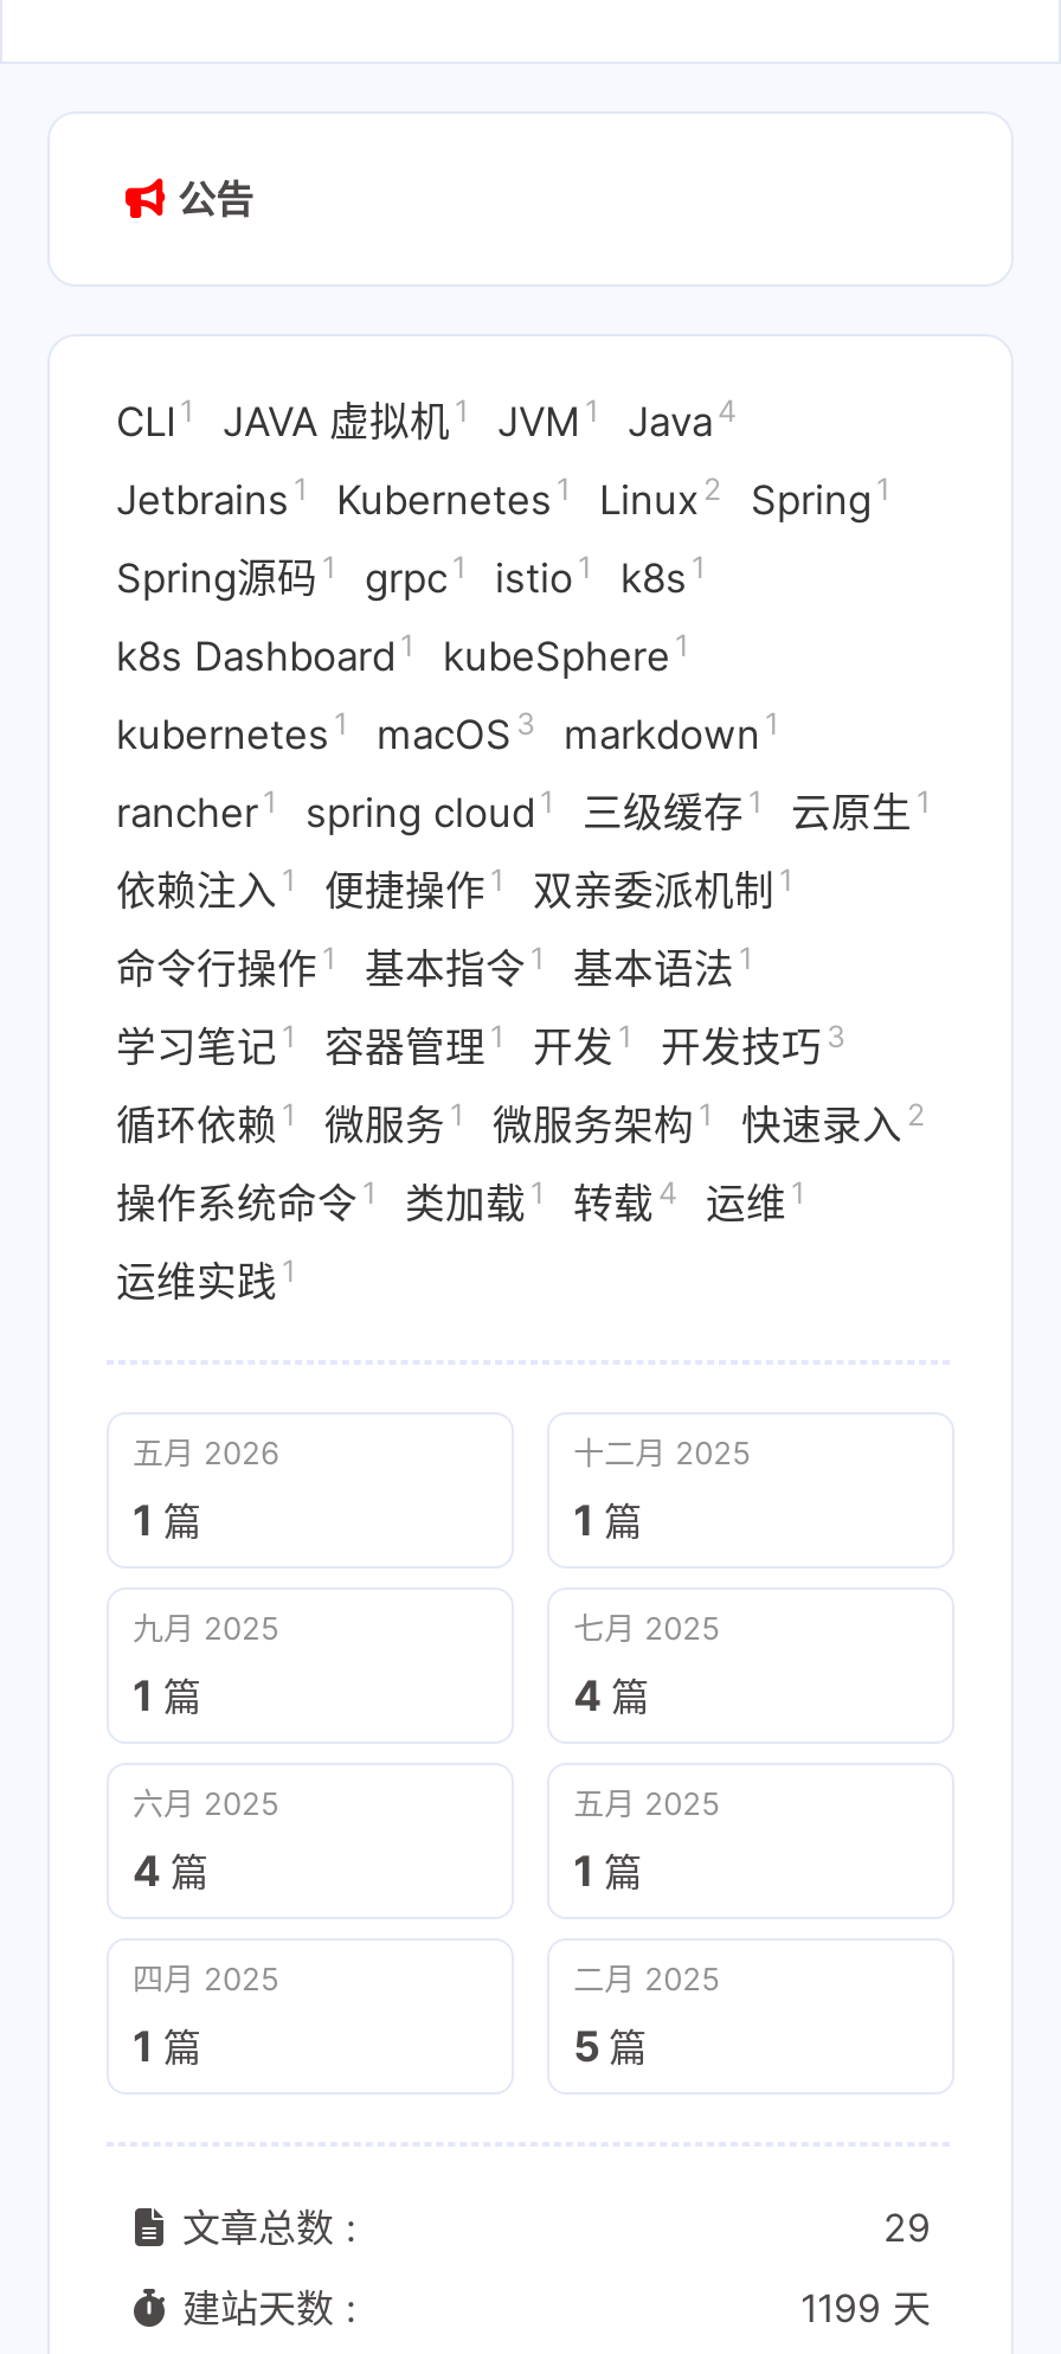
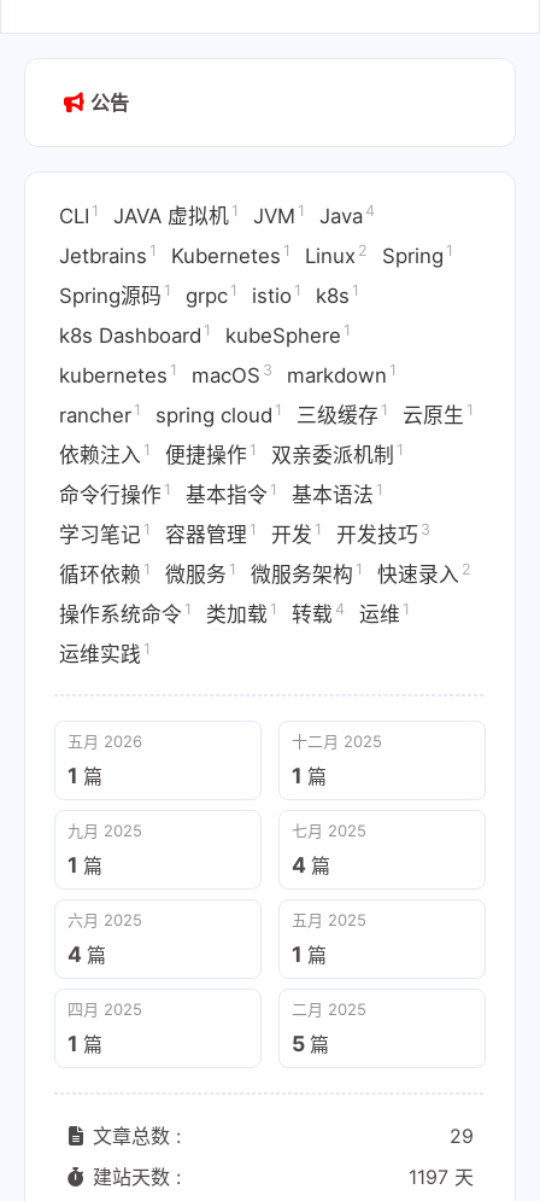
- 1199 天
+ 1197 天
